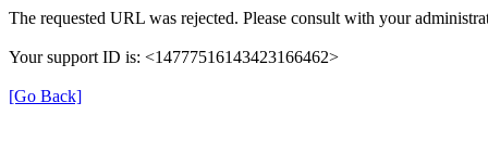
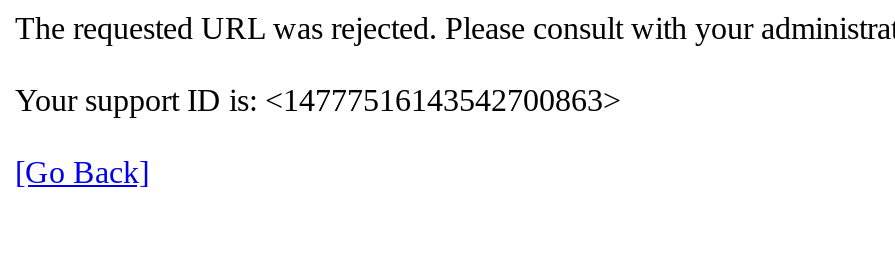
- Your support ID is: <14777516143423166462>
+ Your support ID is: <14777516143542700863>
